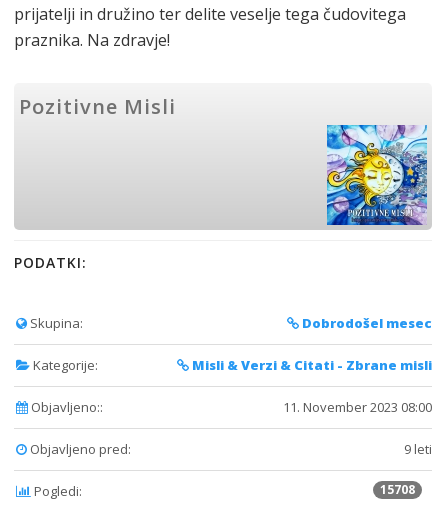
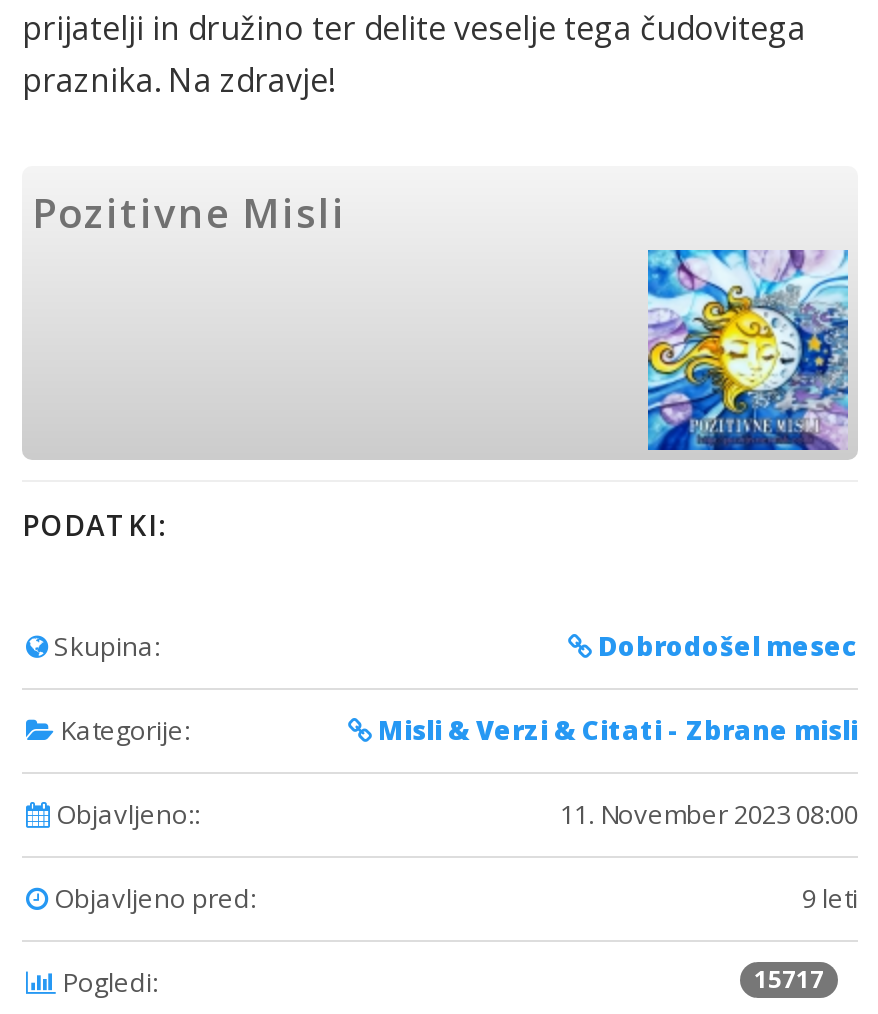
- 15708
+ 15717
